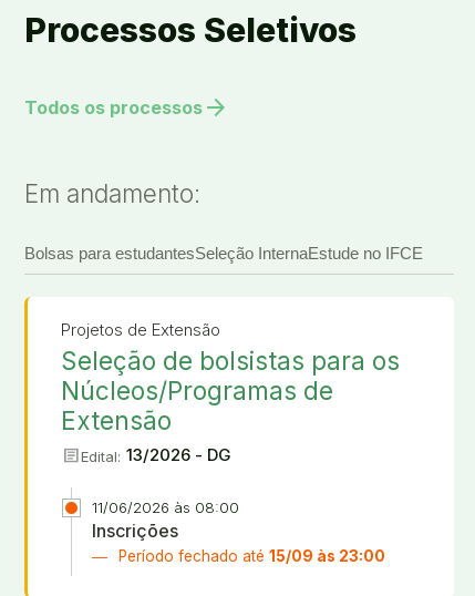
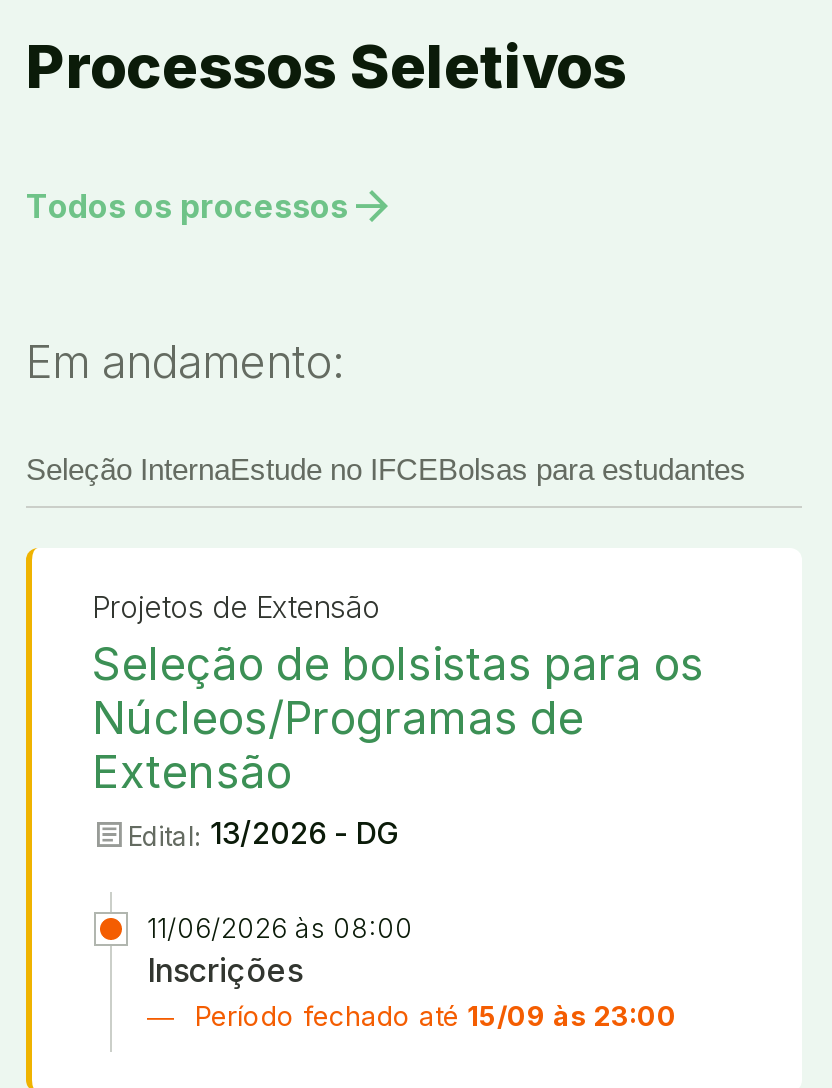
- Bolsas para estudantesSeleção InternaEstude no IFCE
+ Seleção InternaEstude no IFCEBolsas para estudantes
